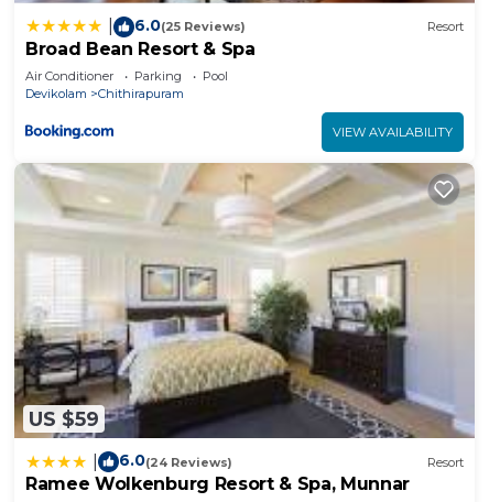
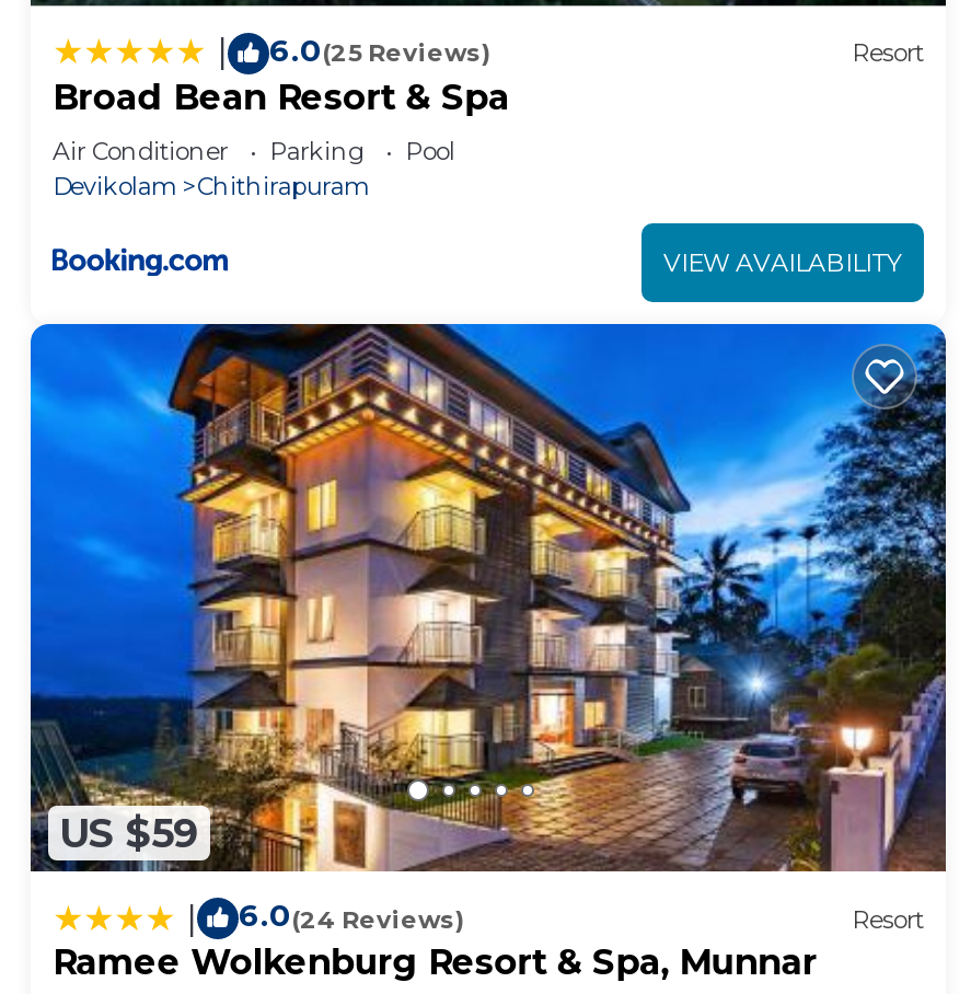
- [image]
+ [image]
